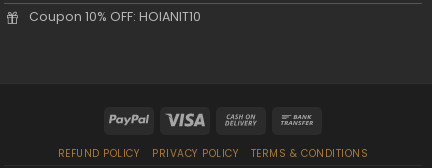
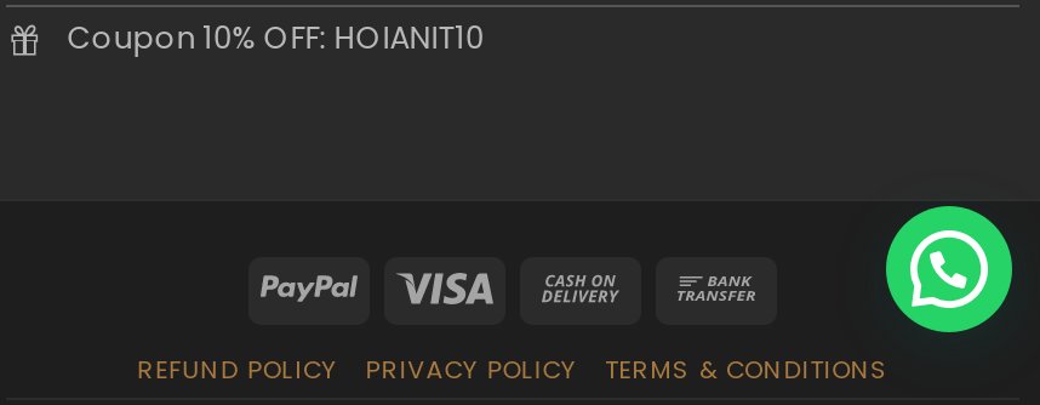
+ [image]
